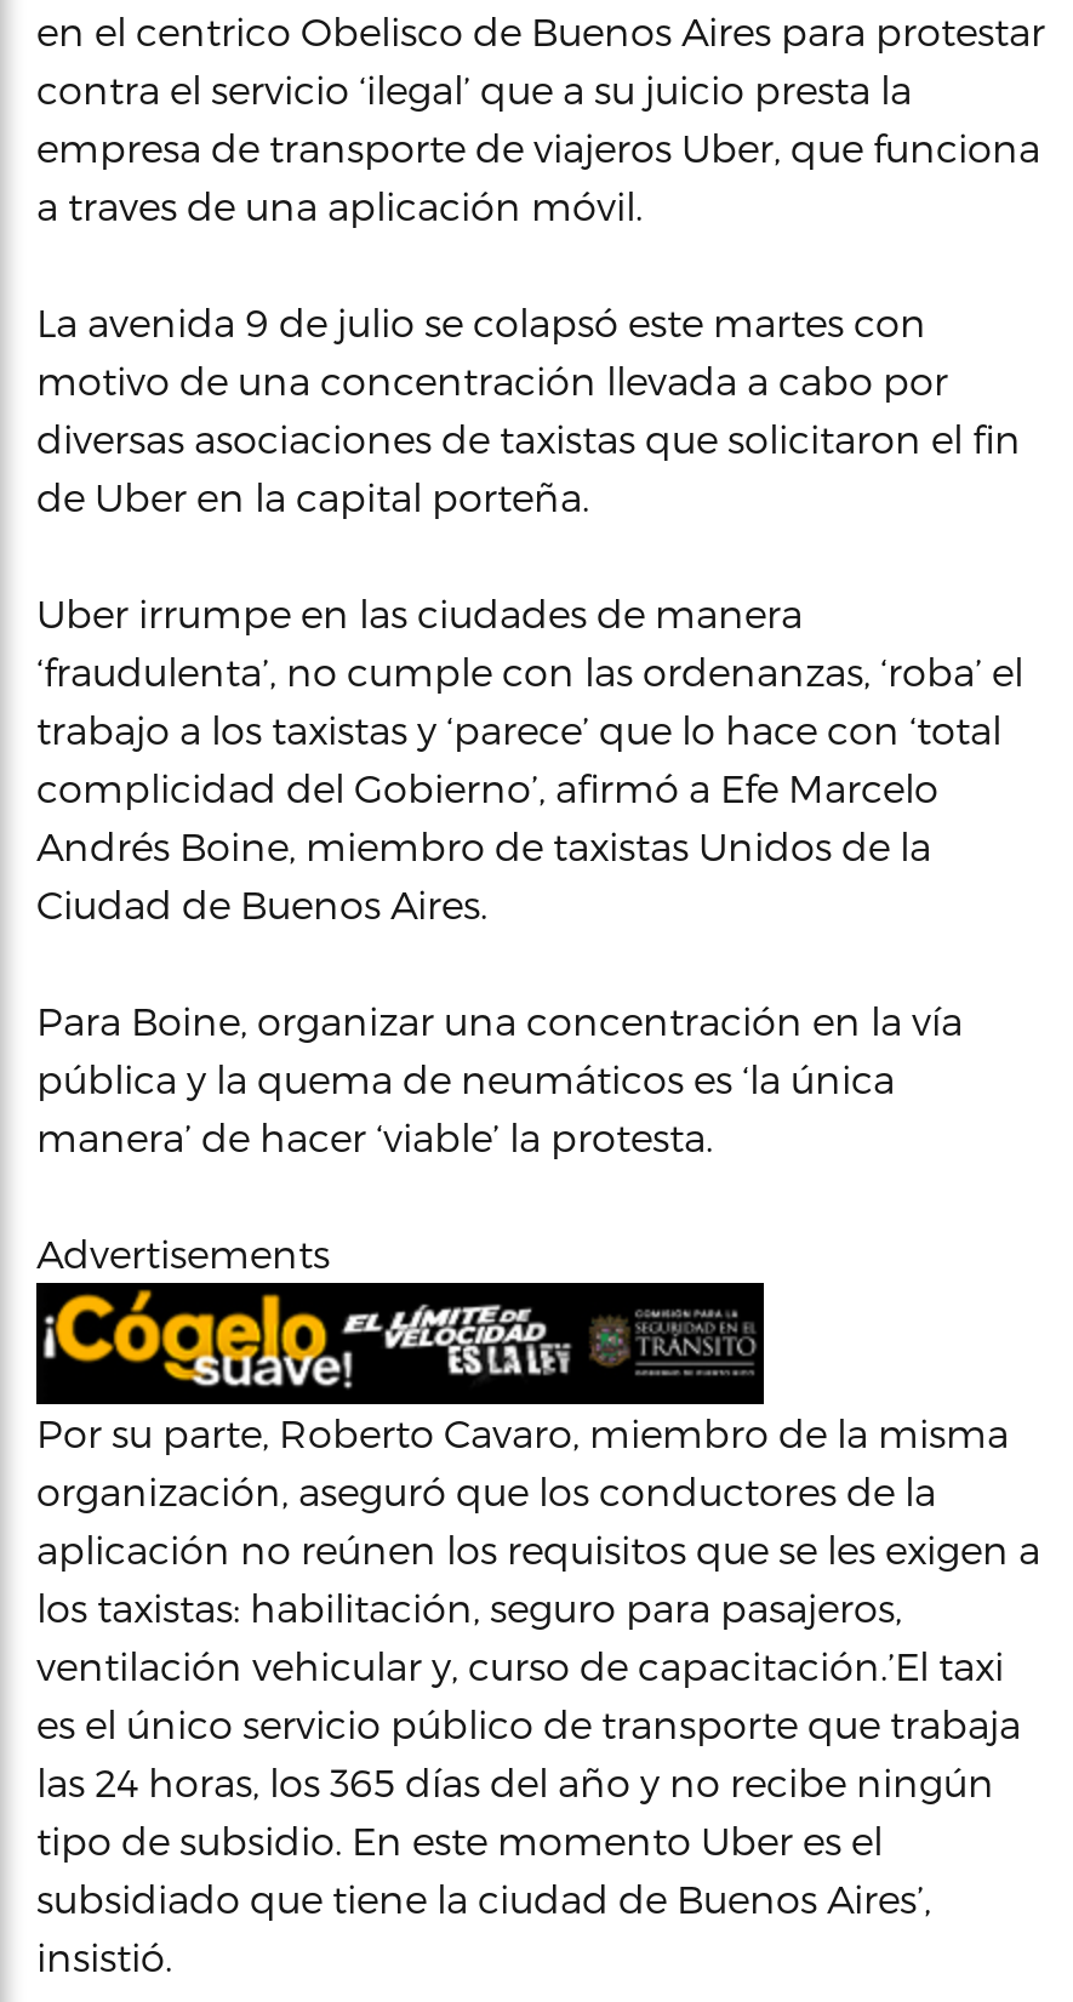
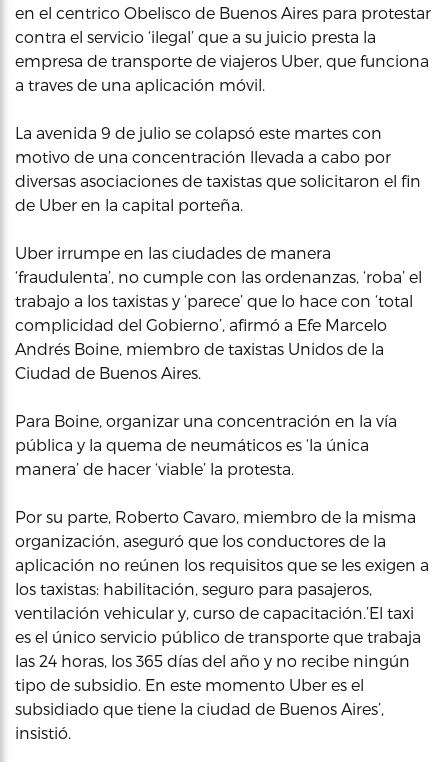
- Advertisements

- [image]
